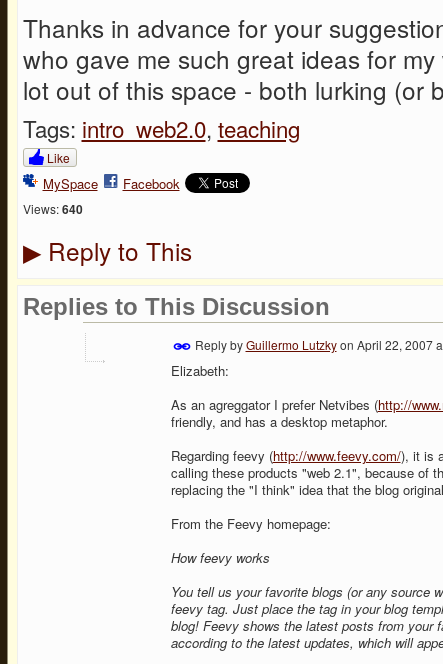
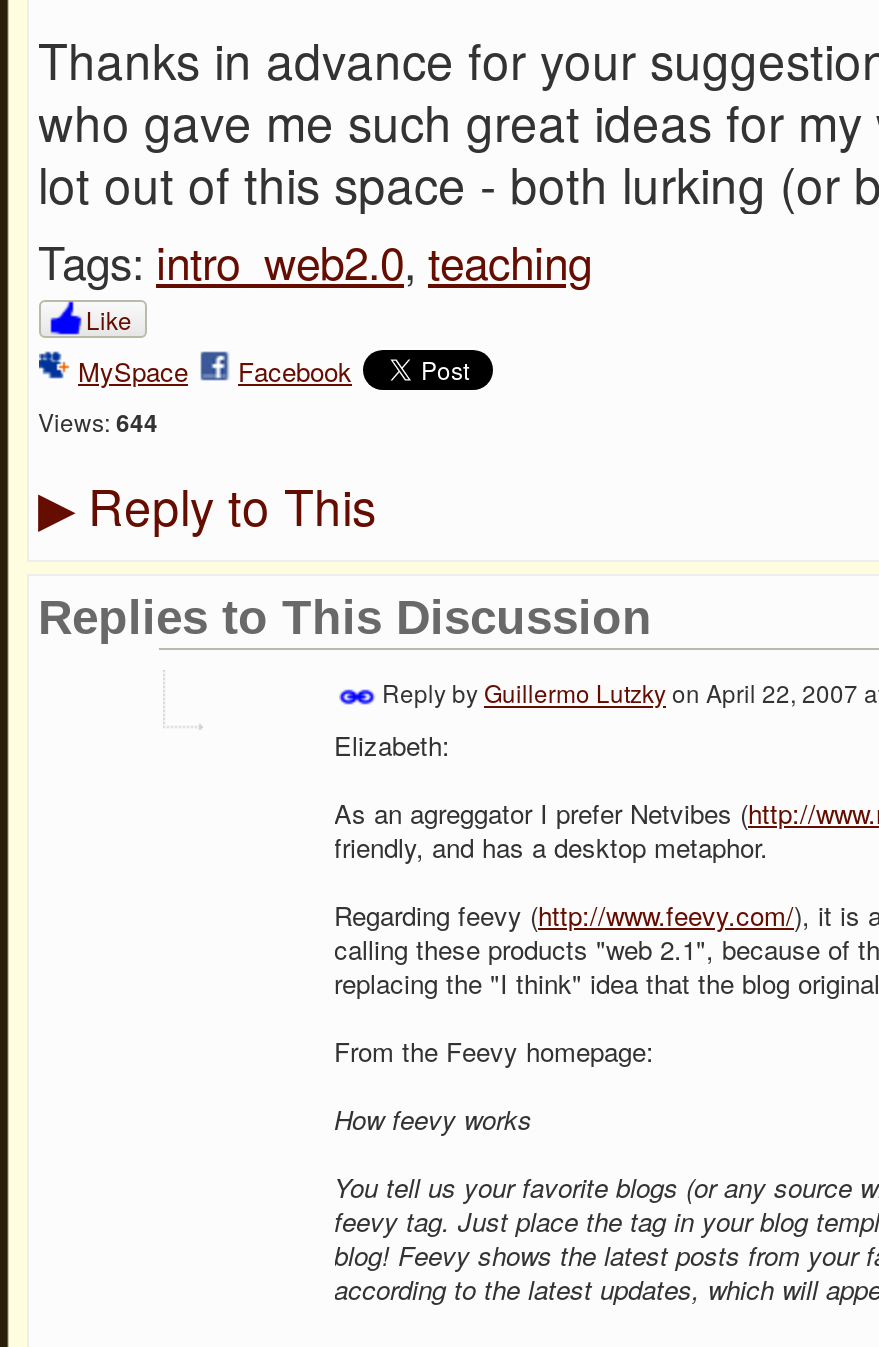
- Views: 640
+ Views: 644
